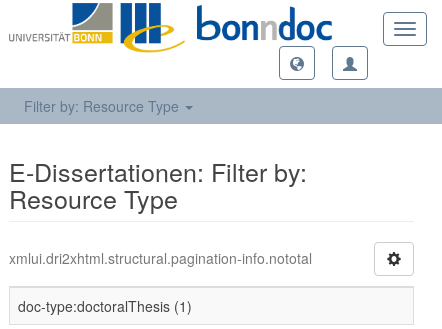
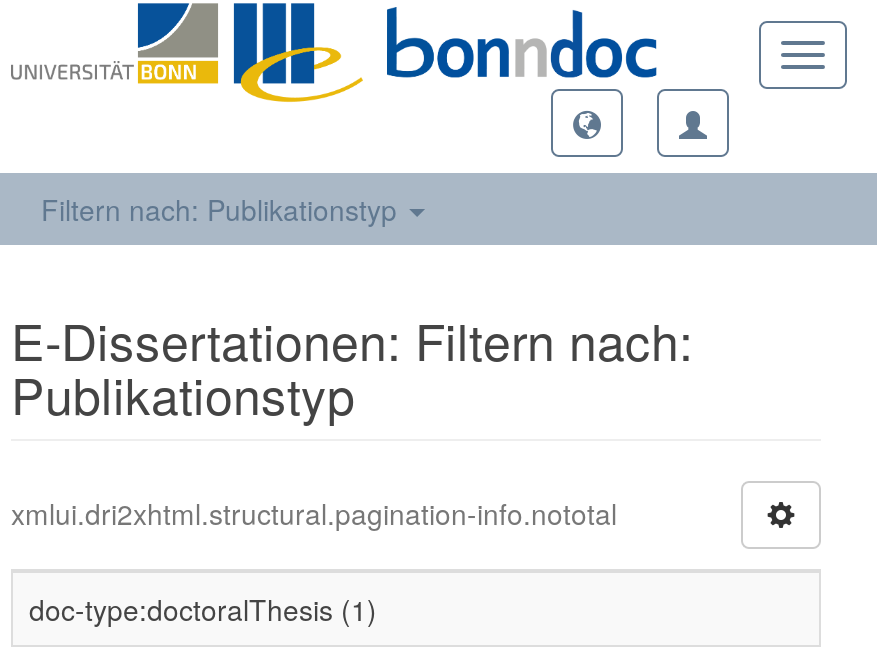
- Filter by: Resource Type
+ Filtern nach: Publikationstyp

- E-Dissertationen: Filter by:
- Resource Type
+ E-Dissertationen: Filtern nach:
+ Publikationstyp
